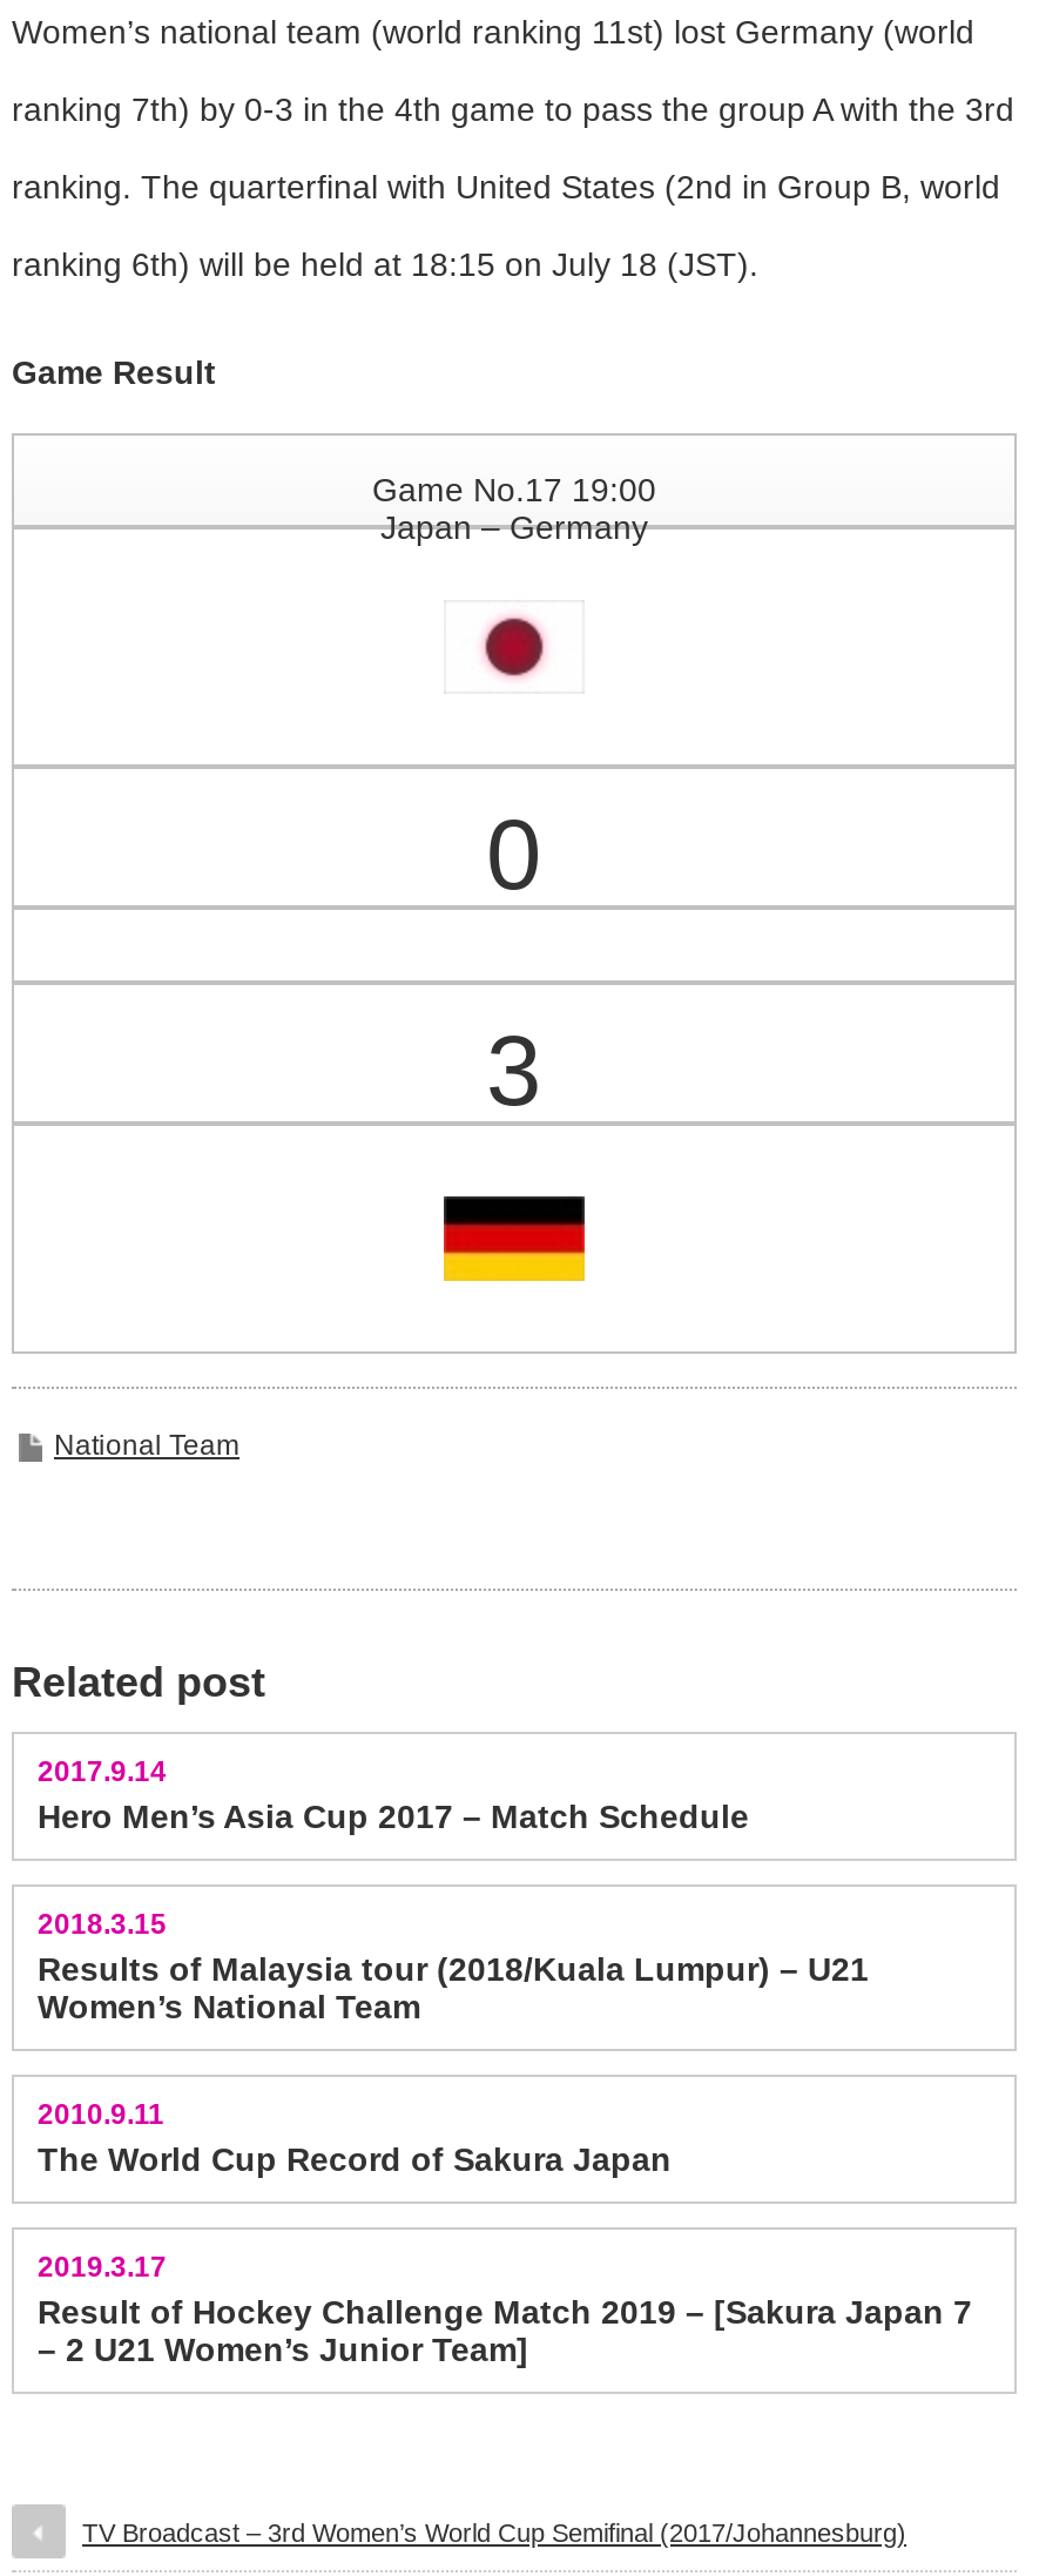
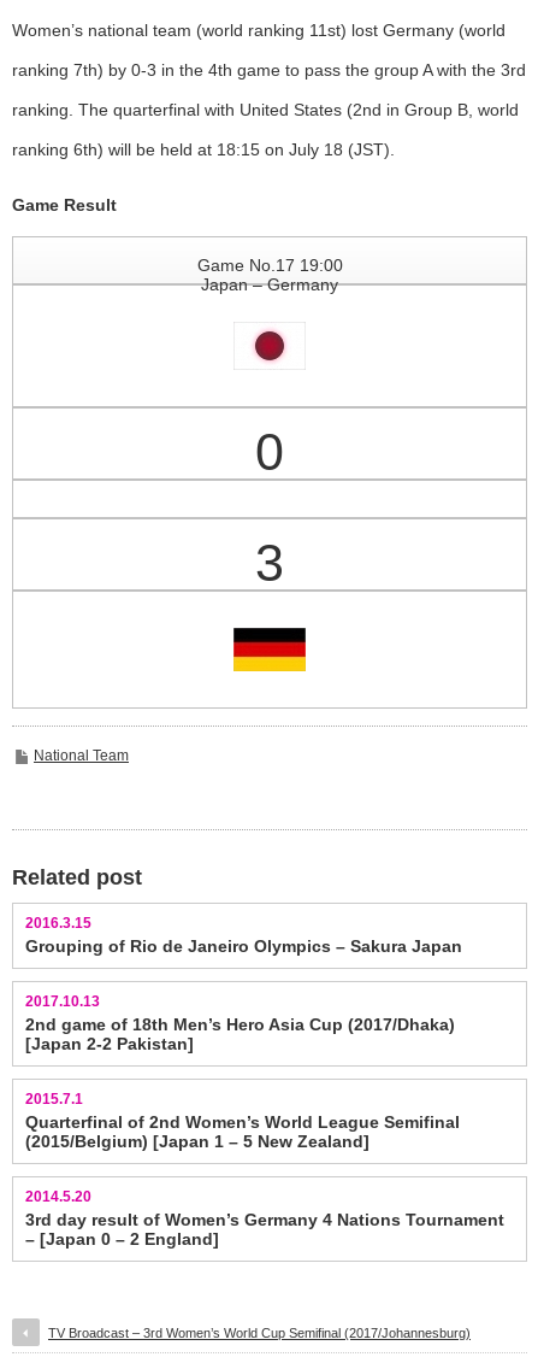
- 2017.9.14
- Hero Men’s Asia Cup 2017 – Match Schedule
+ 2016.3.15
+ Grouping of Rio de Janeiro Olympics – Sakura Japan

- 2018.3.15
- Results of Malaysia tour (2018/Kuala Lumpur) – U21
- Women’s National Team
+ 2017.10.13
+ 2nd game of 18th Men’s Hero Asia Cup (2017/Dhaka)
+ [Japan 2-2 Pakistan]

- 2010.9.11
- The World Cup Record of Sakura Japan
+ 2015.7.1
+ Quarterfinal of 2nd Women’s World League Semifinal
+ (2015/Belgium) [Japan 1 – 5 New Zealand]

- 2019.3.17
- Result of Hockey Challenge Match 2019 – [Sakura Japan 7
- – 2 U21 Women’s Junior Team]
+ 2014.5.20
+ 3rd day result of Women’s Germany 4 Nations Tournament
+ – [Japan 0 – 2 England]
